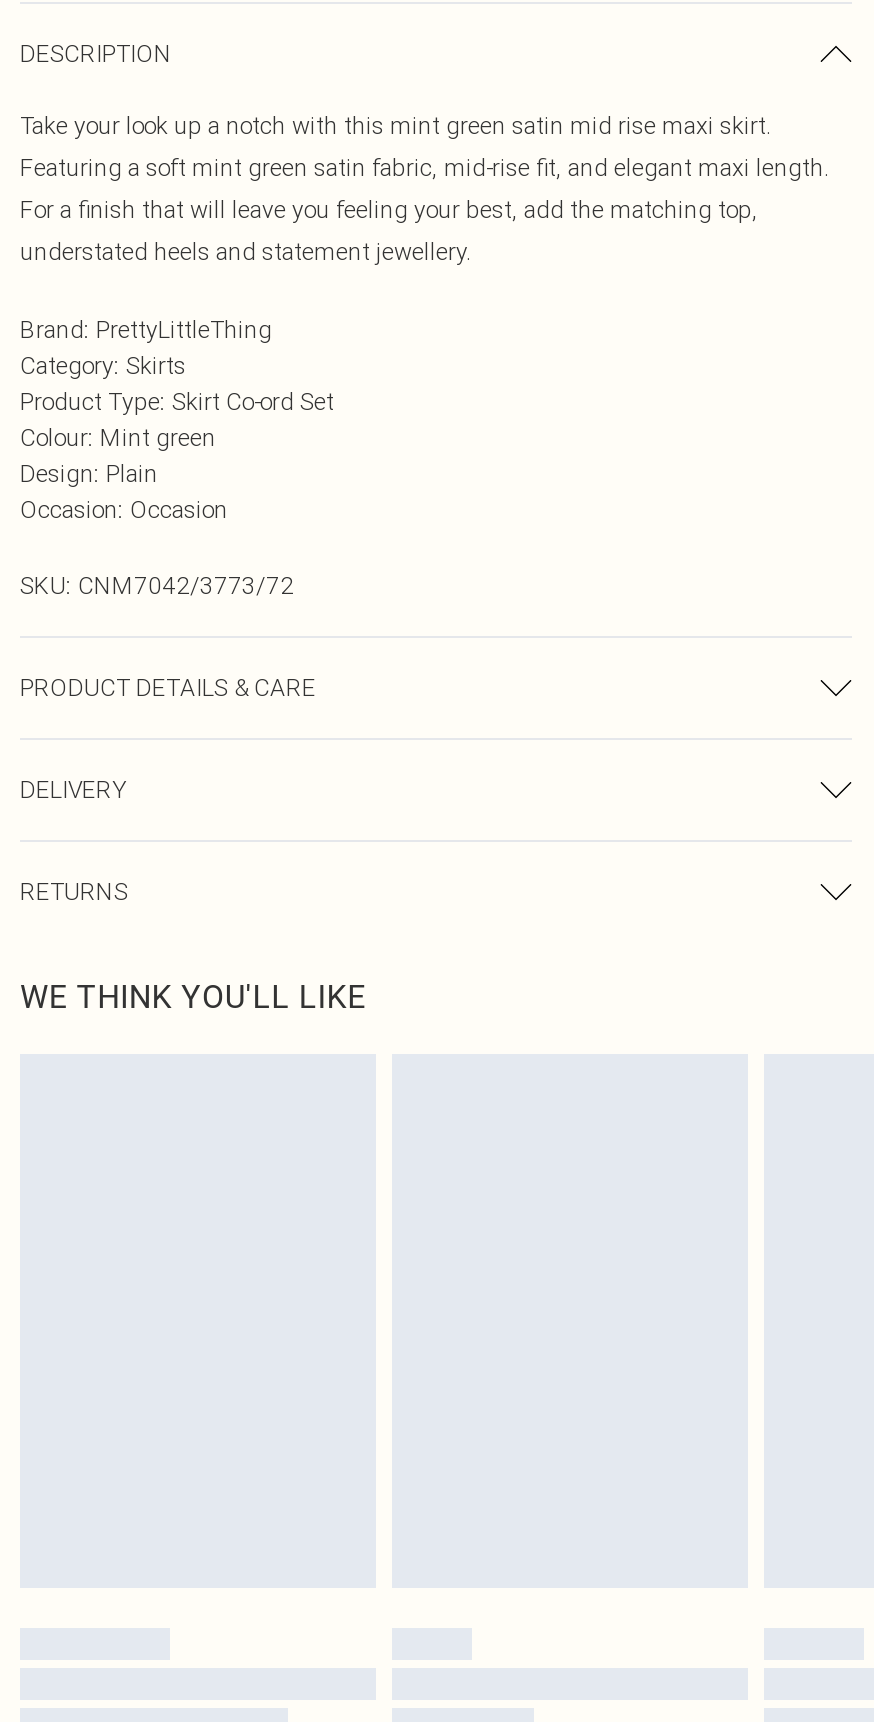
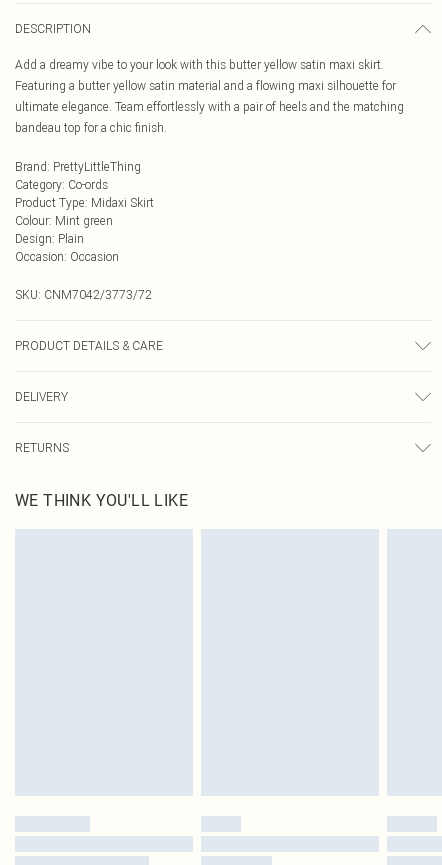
- Take your look up a notch with this mint green satin mid rise maxi skirt.
- Featuring a soft mint green satin fabric, mid-rise fit, and elegant maxi length.
- For a finish that will leave you feeling your best, add the matching top,
- understated heels and statement jewellery.
+ Add a dreamy vibe to your look with this butter yellow satin maxi skirt.
+ Featuring a butter yellow satin material and a flowing maxi silhouette for
+ ultimate elegance. Team effortlessly with a pair of heels and the matching
+ bandeau top for a chic finish.

- Category: Skirts
- Product Type: Skirt Co-ord Set
+ Category: Co-ords
+ Product Type: Midaxi Skirt
